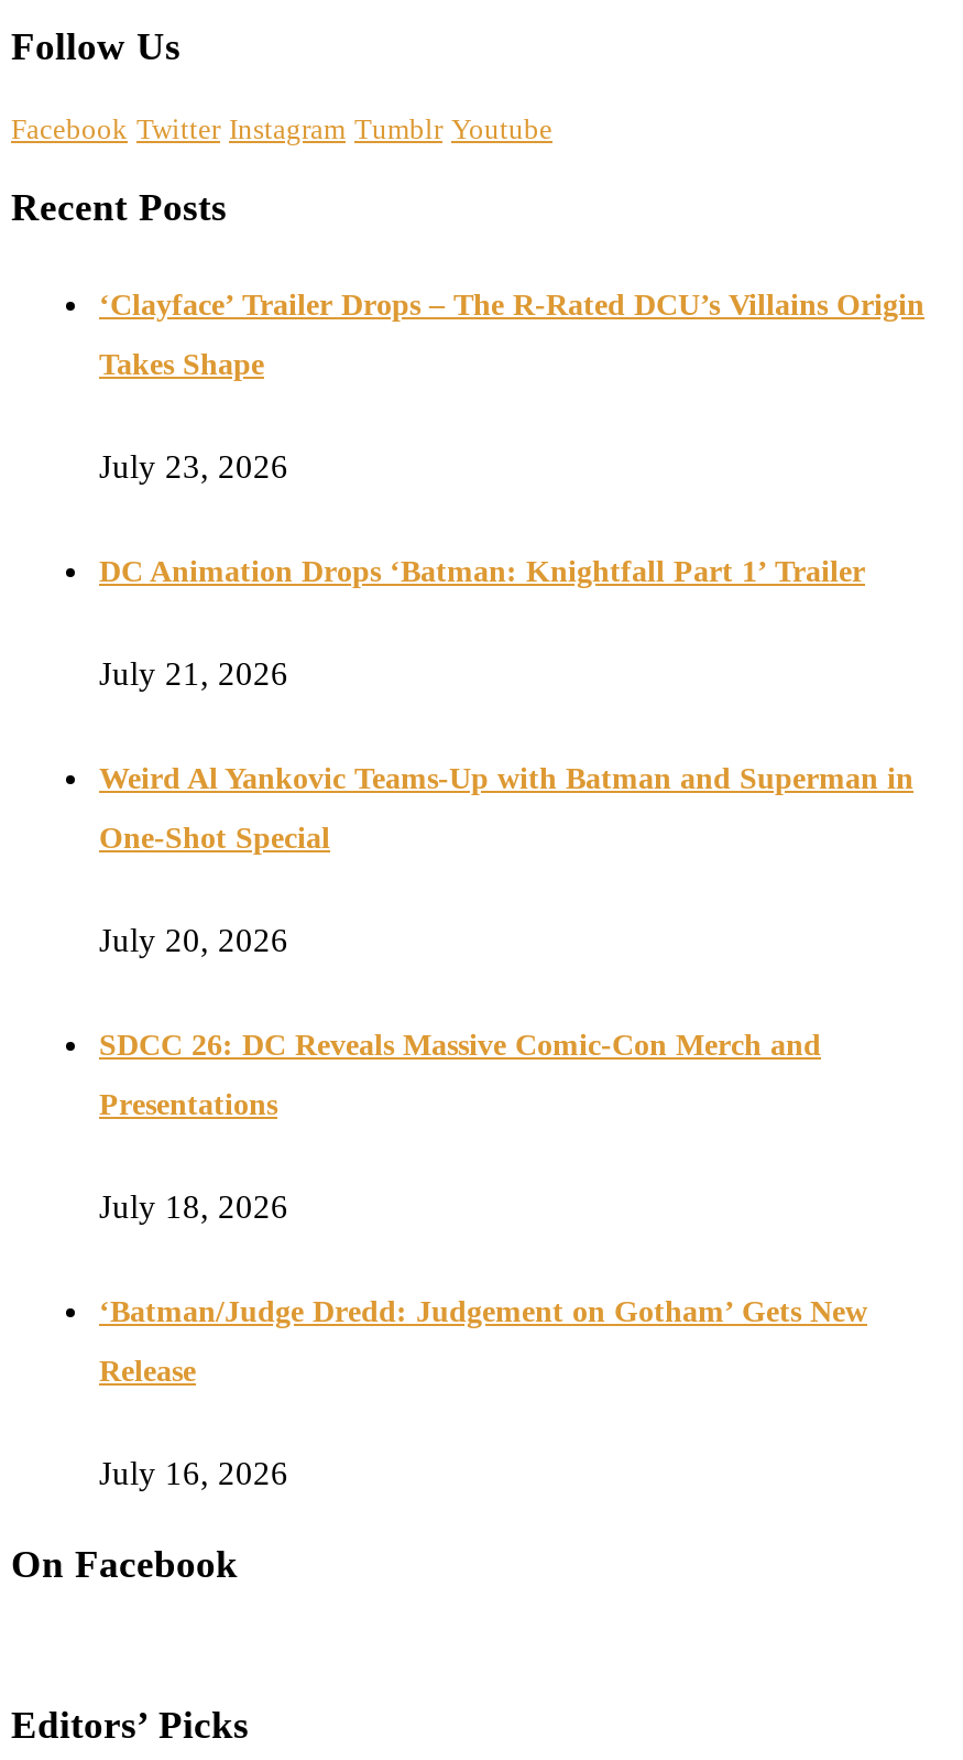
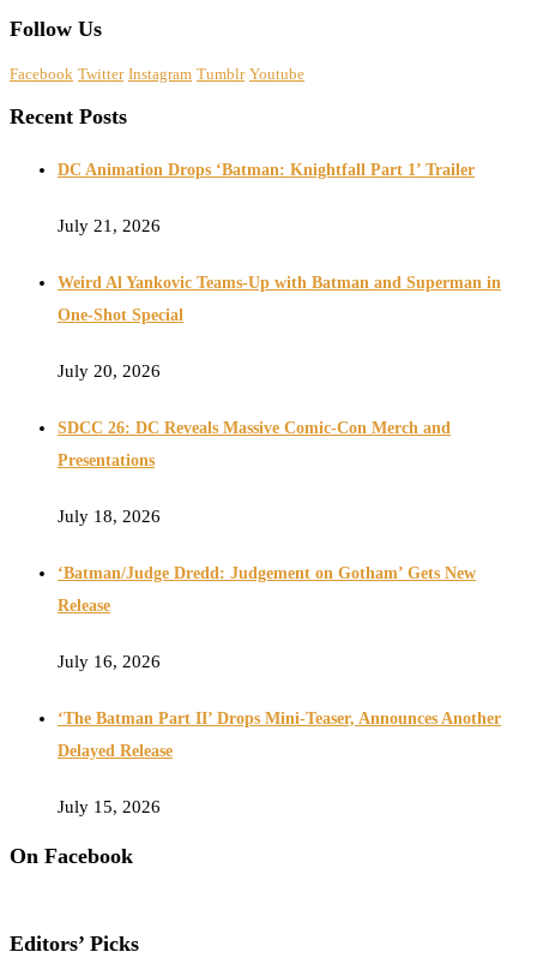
- ‘Clayface’ Trailer Drops – The R-Rated DCU’s Villains Origin
- Takes Shape
- July 23, 2026

moved up: DC Animation Drops ‘Batman: Knightfall Part 1’ Trailer | July 21, 2026 | Weird Al Yankovic Teams-Up with Batman and Superman in | ... | Release | July 16, 2026

+ ‘The Batman Part II’ Drops Mini-Teaser, Announces Another
+ Delayed Release
+ July 15, 2026
